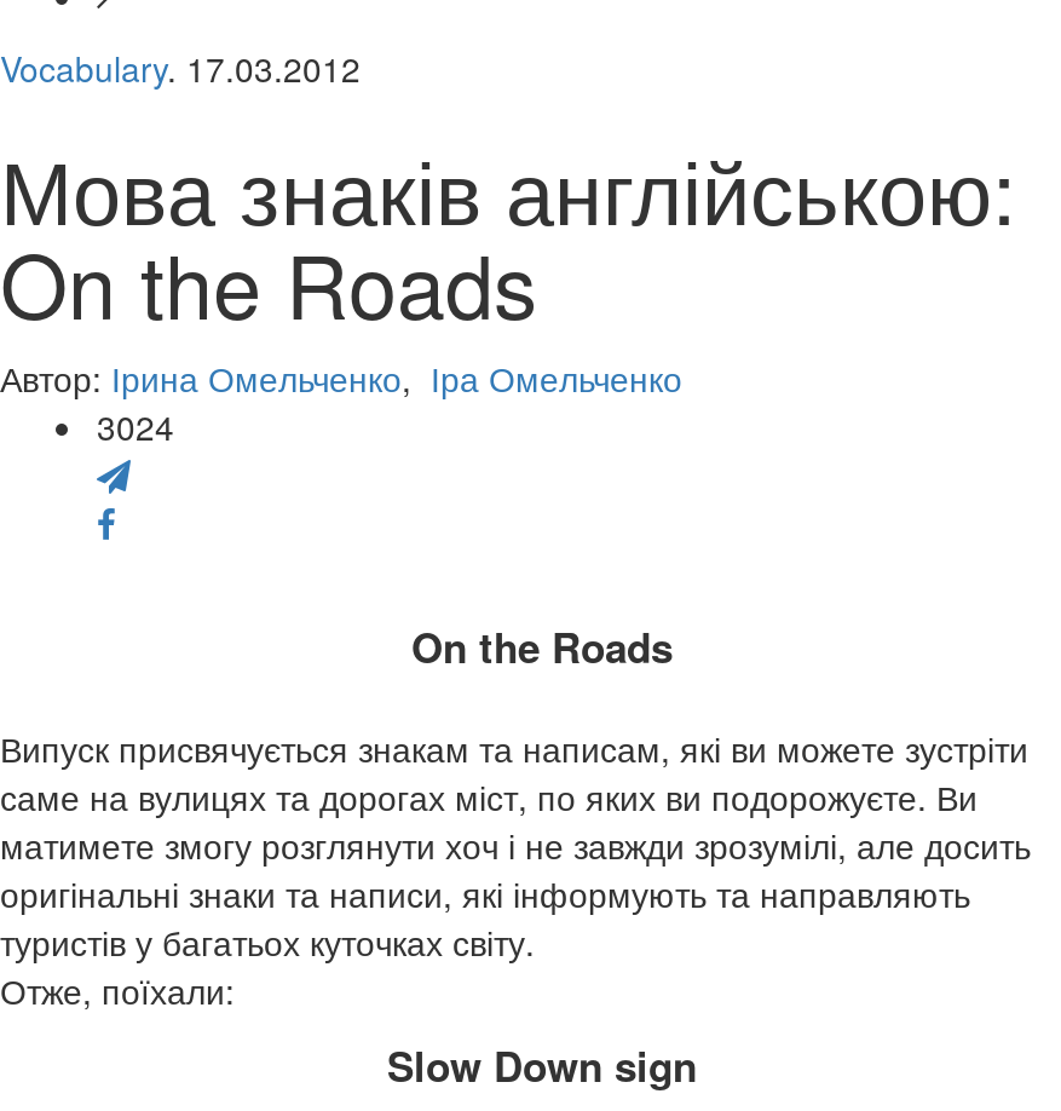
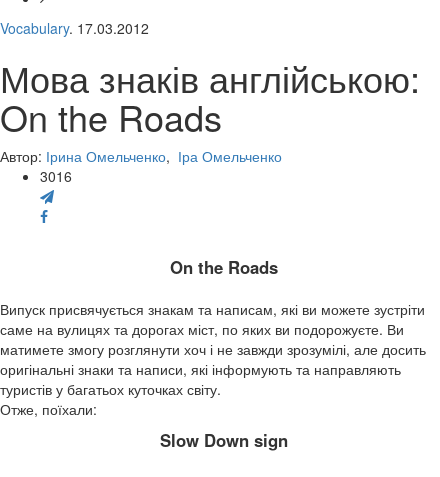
- 3024
+ 3016
